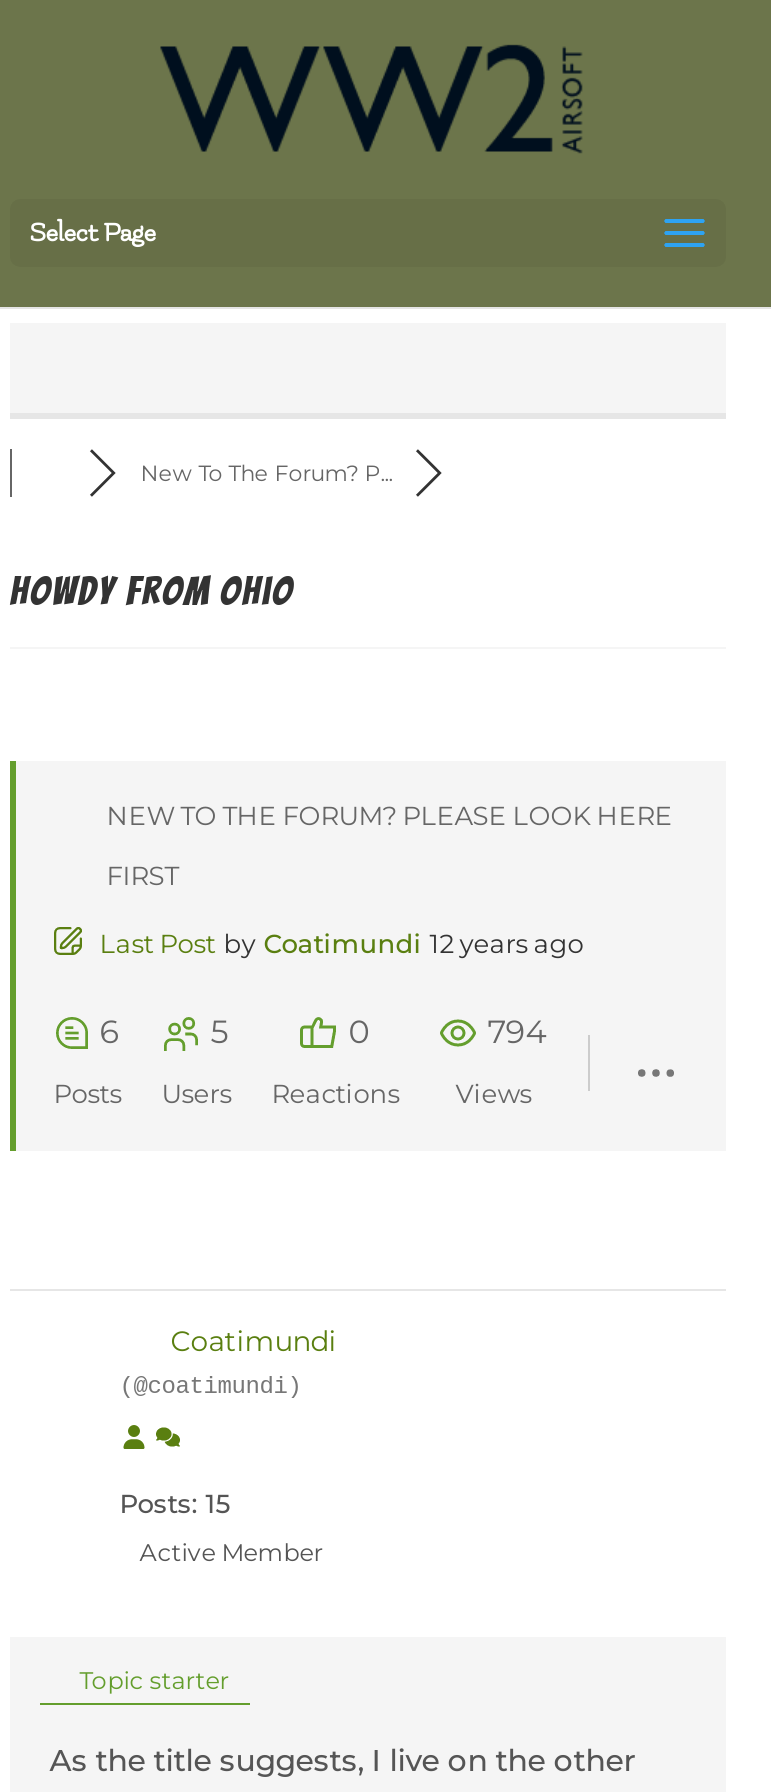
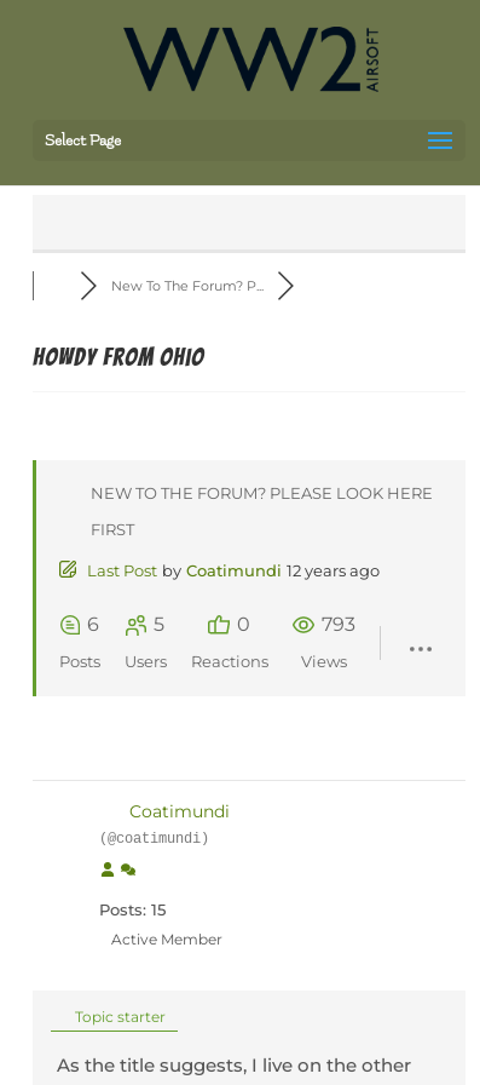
- 794
+ 793
